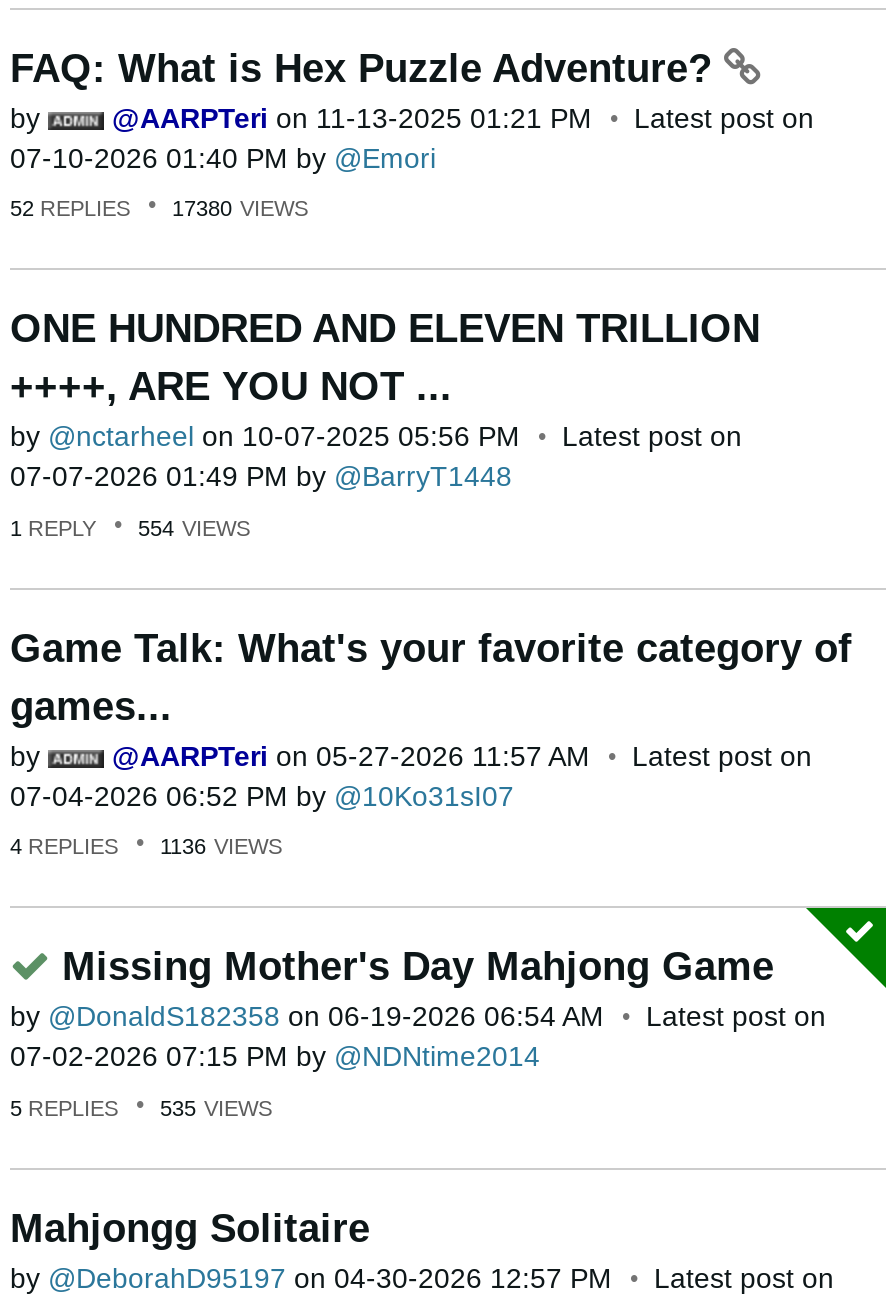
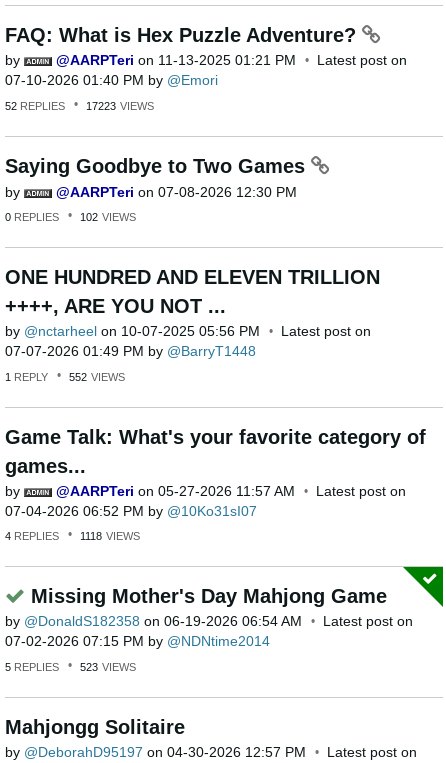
- 17380 VIEWS
+ 17223 VIEWS
+ Saying Goodbye to Two Games
+ by
+ AARPTeri on 07-08-2026 12:30 PM
+ 0 REPLIES
+ 102 VIEWS

- 1 REPLY 554 VIEWS
+ 1 REPLY 552 VIEWS

- 4 REPLIES 1136 VIEWS
+ 4 REPLIES 1118 VIEWS

- 5 REPLIES 535 VIEWS
+ 5 REPLIES 523 VIEWS
